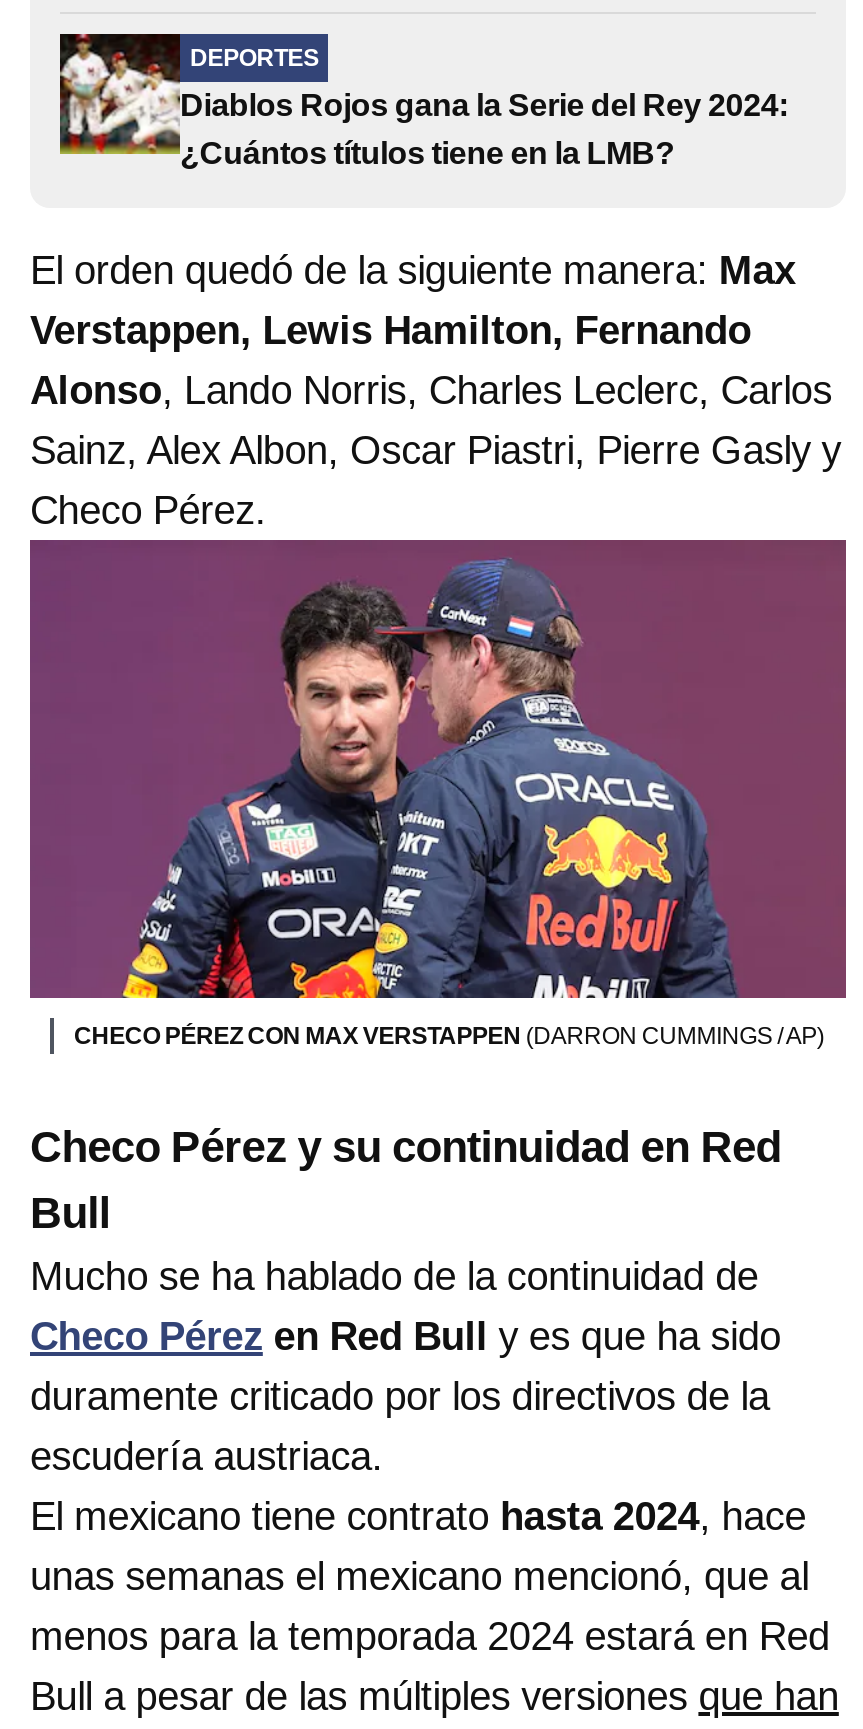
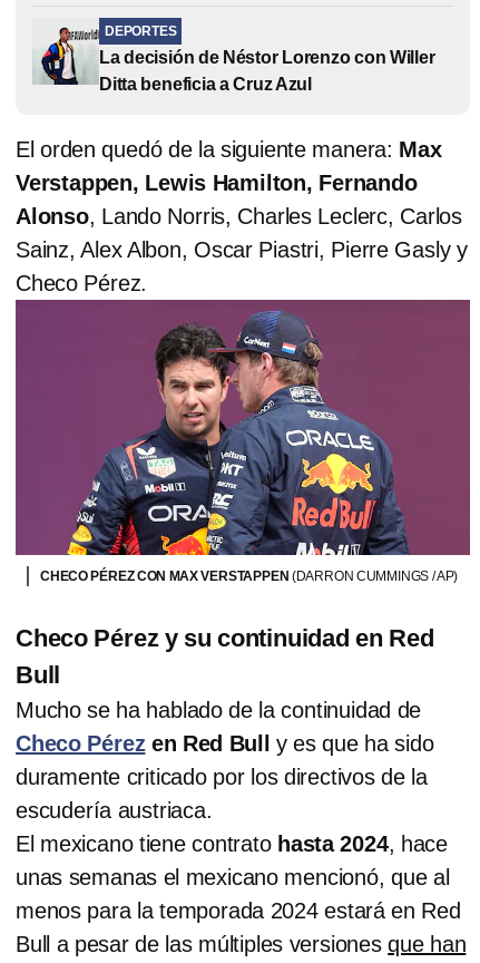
- [image]
- Diablos Rojos gana la Serie del Rey 2024:
- ¿Cuántos títulos tiene en la LMB?
+ [image]
+ La decisión de Néstor Lorenzo con Willer
+ Ditta beneficia a Cruz Azul
